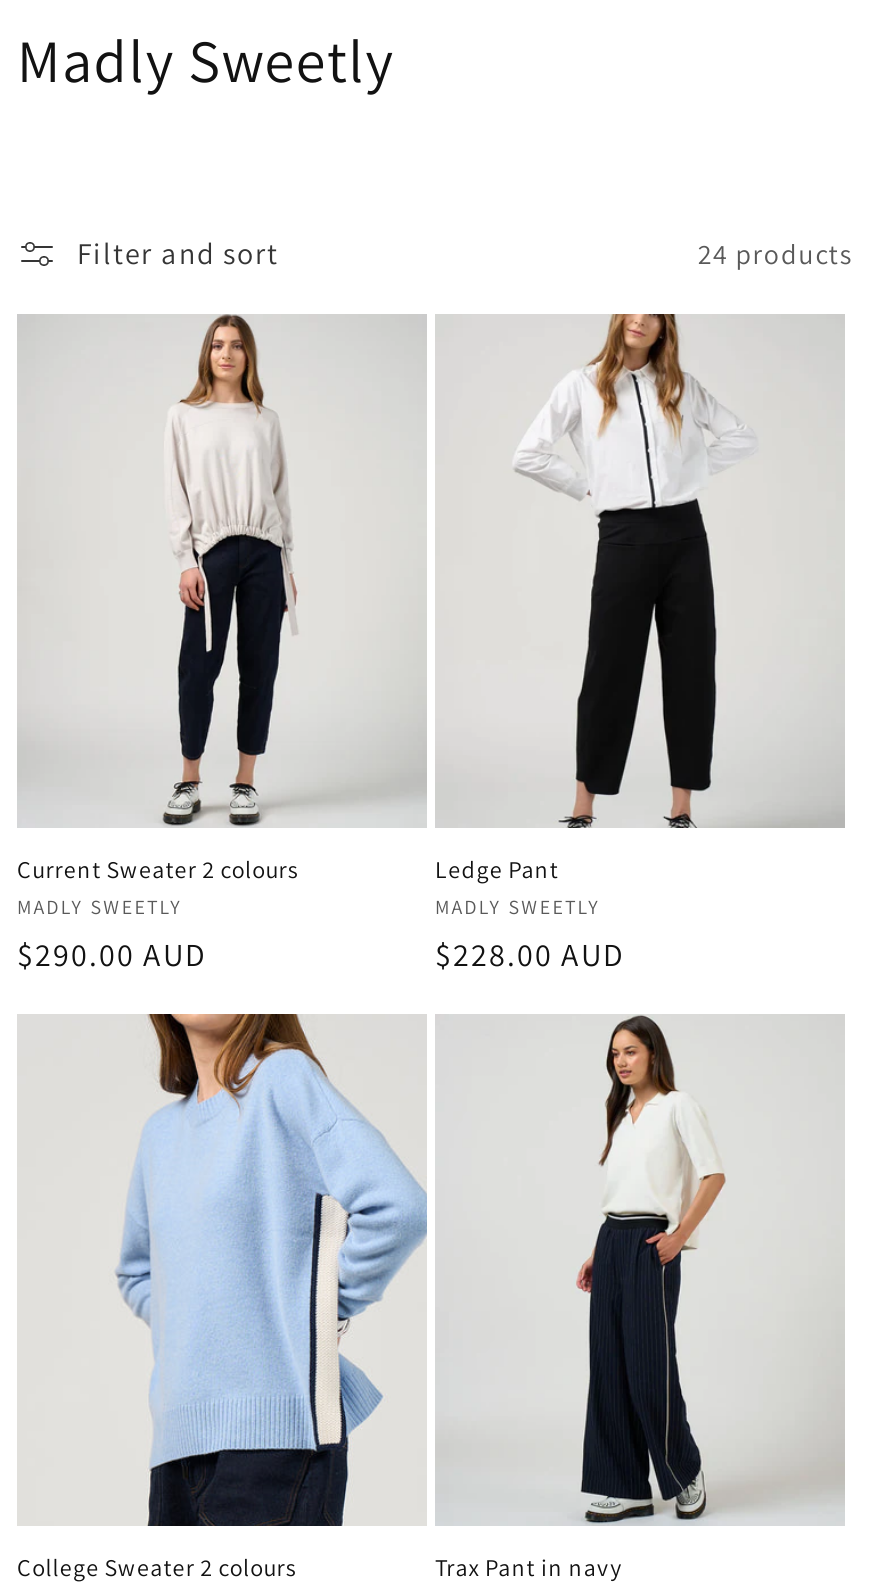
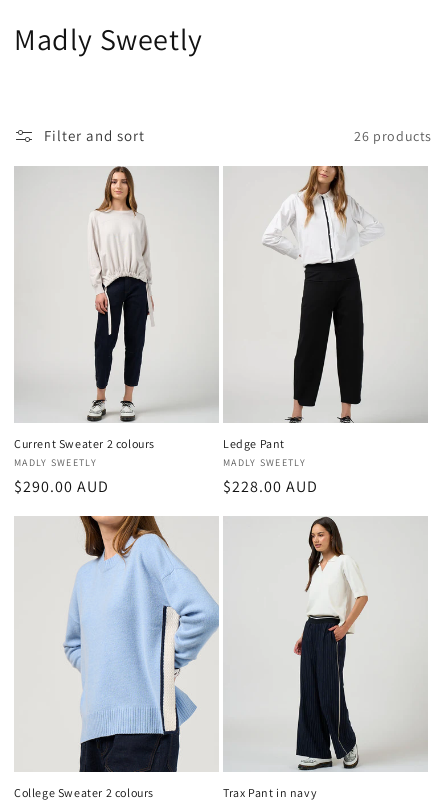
- 24 products
+ 26 products
